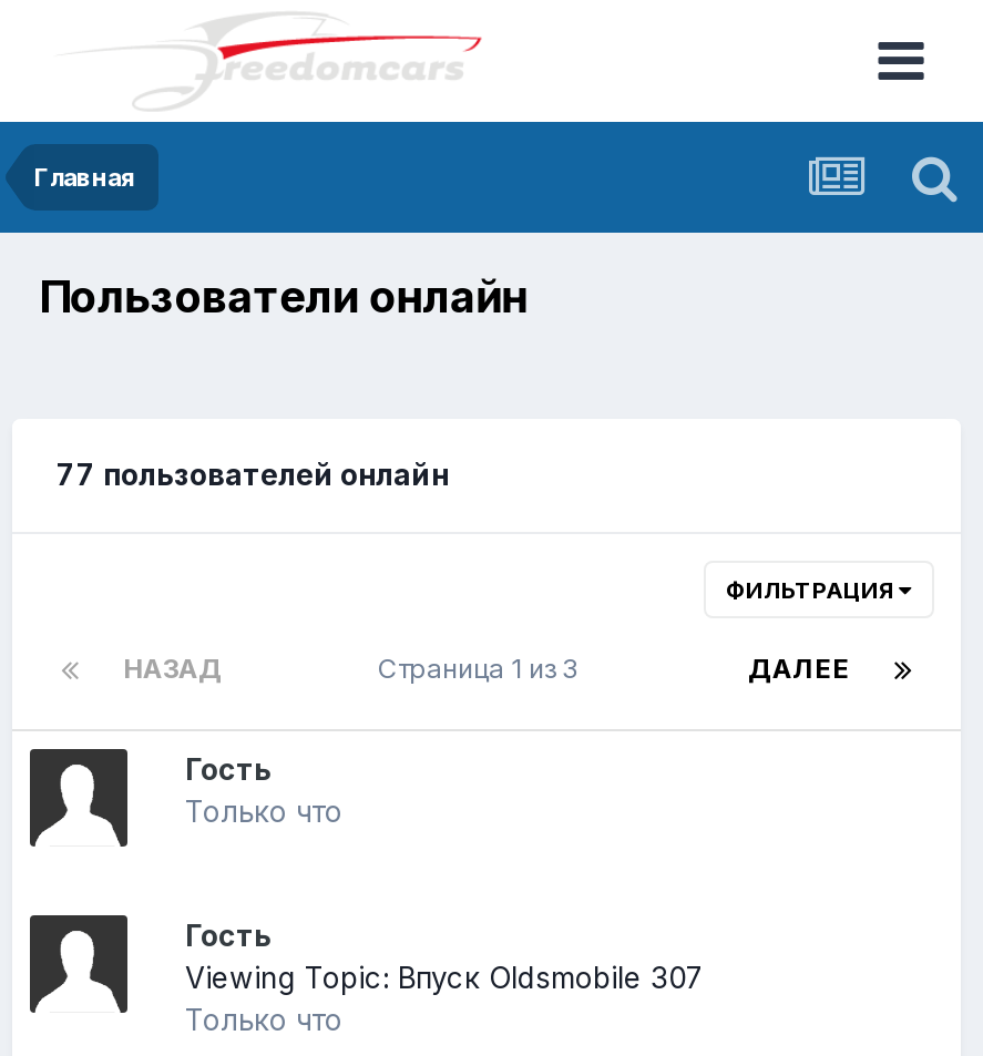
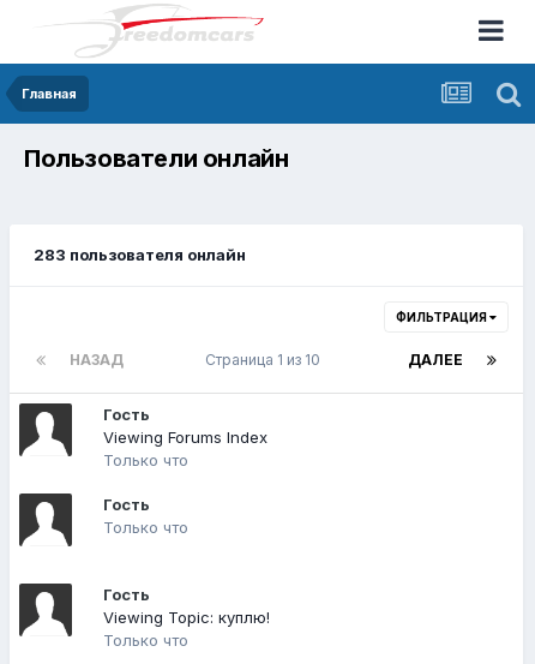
- 77 пользователей онлайн
+ 283 пользователя онлайн

- Страница 1 из 3
+ Страница 1 из 10
+ Гость
+ Viewing Forums Index
+ Только что

- Viewing Topic: Впуск Oldsmobile 307
+ Viewing Topic: куплю!
